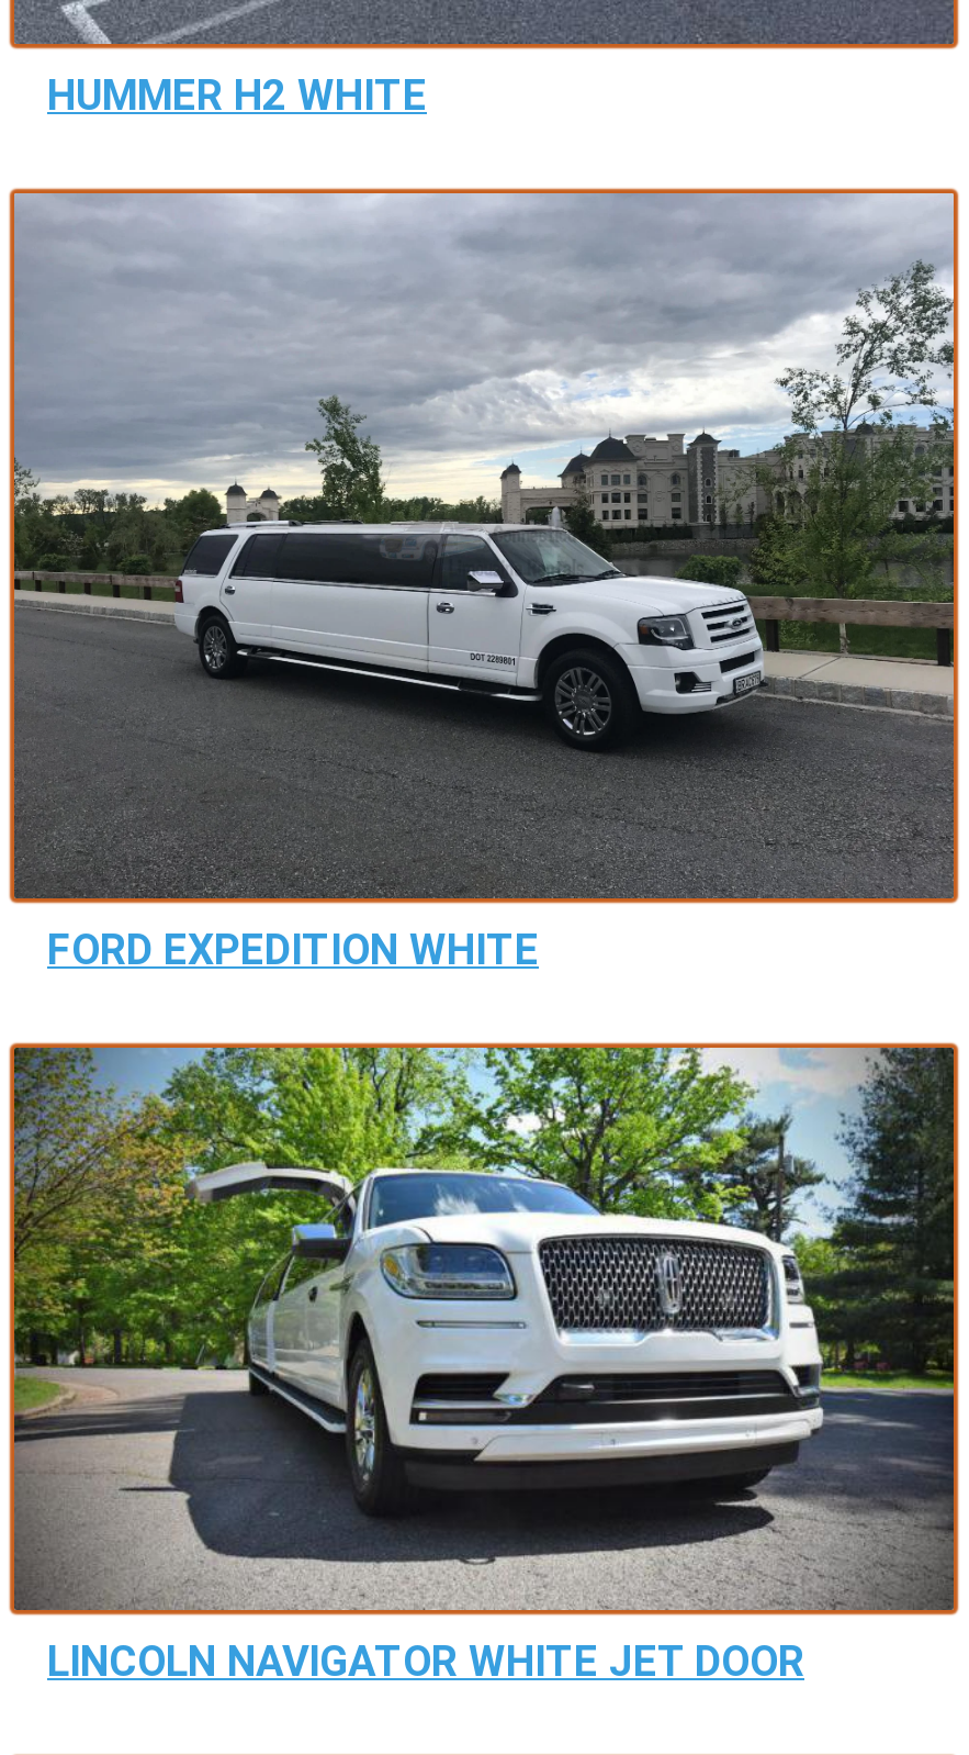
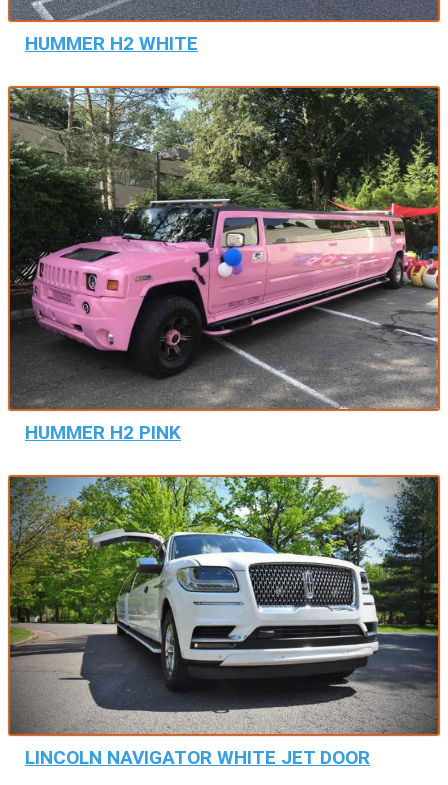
- [image]
- FORD EXPEDITION WHITE
+ [image]
+ HUMMER H2 PINK
